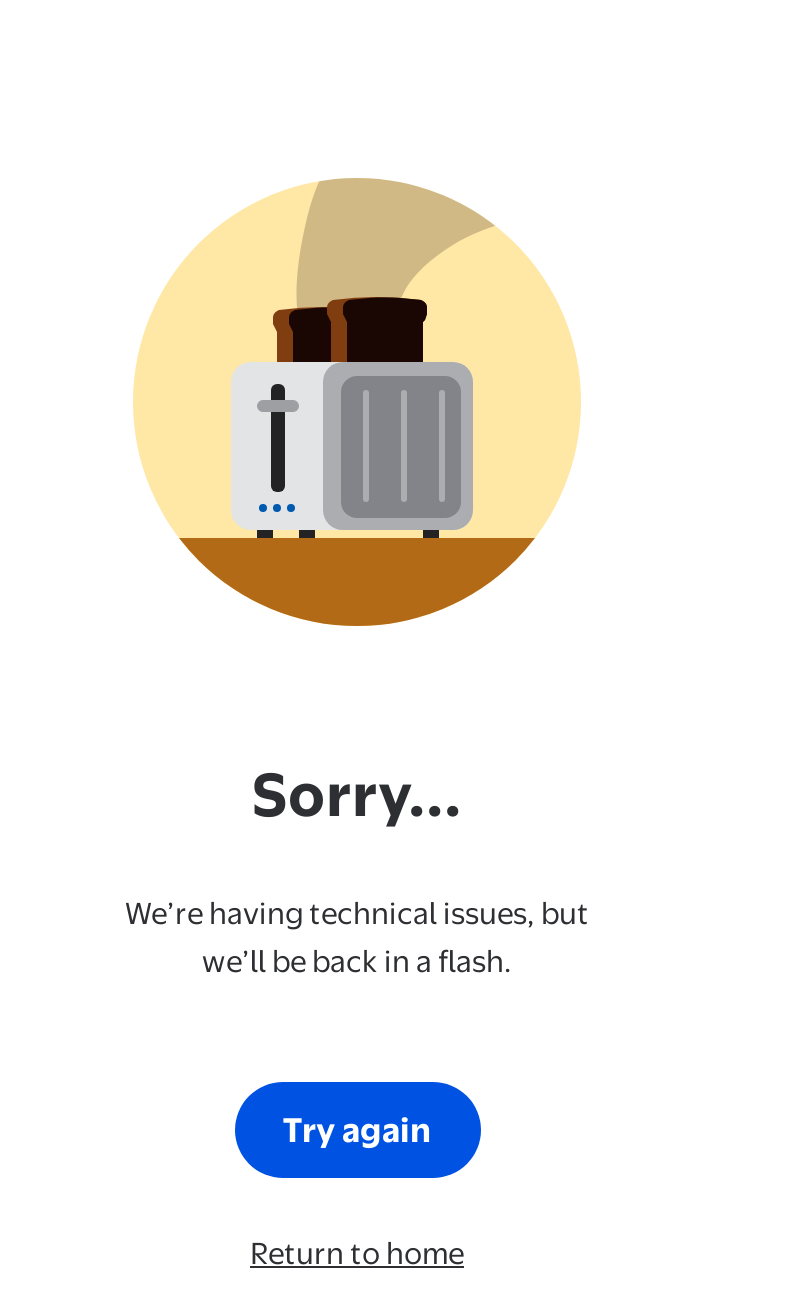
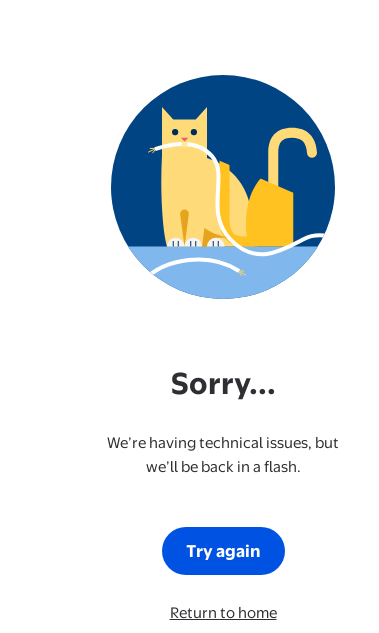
- [image]
+ [image]
